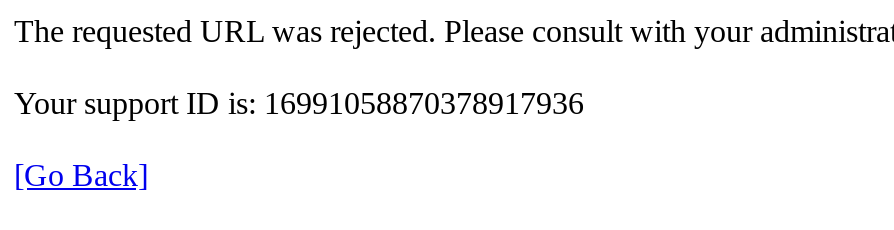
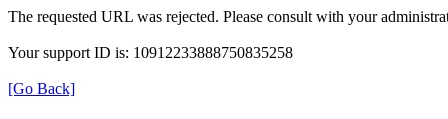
- Your support ID is: 16991058870378917936
+ Your support ID is: 10912233888750835258
